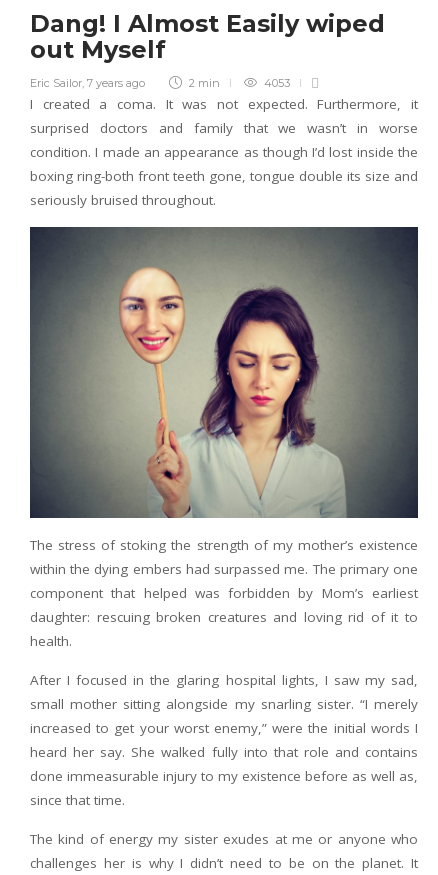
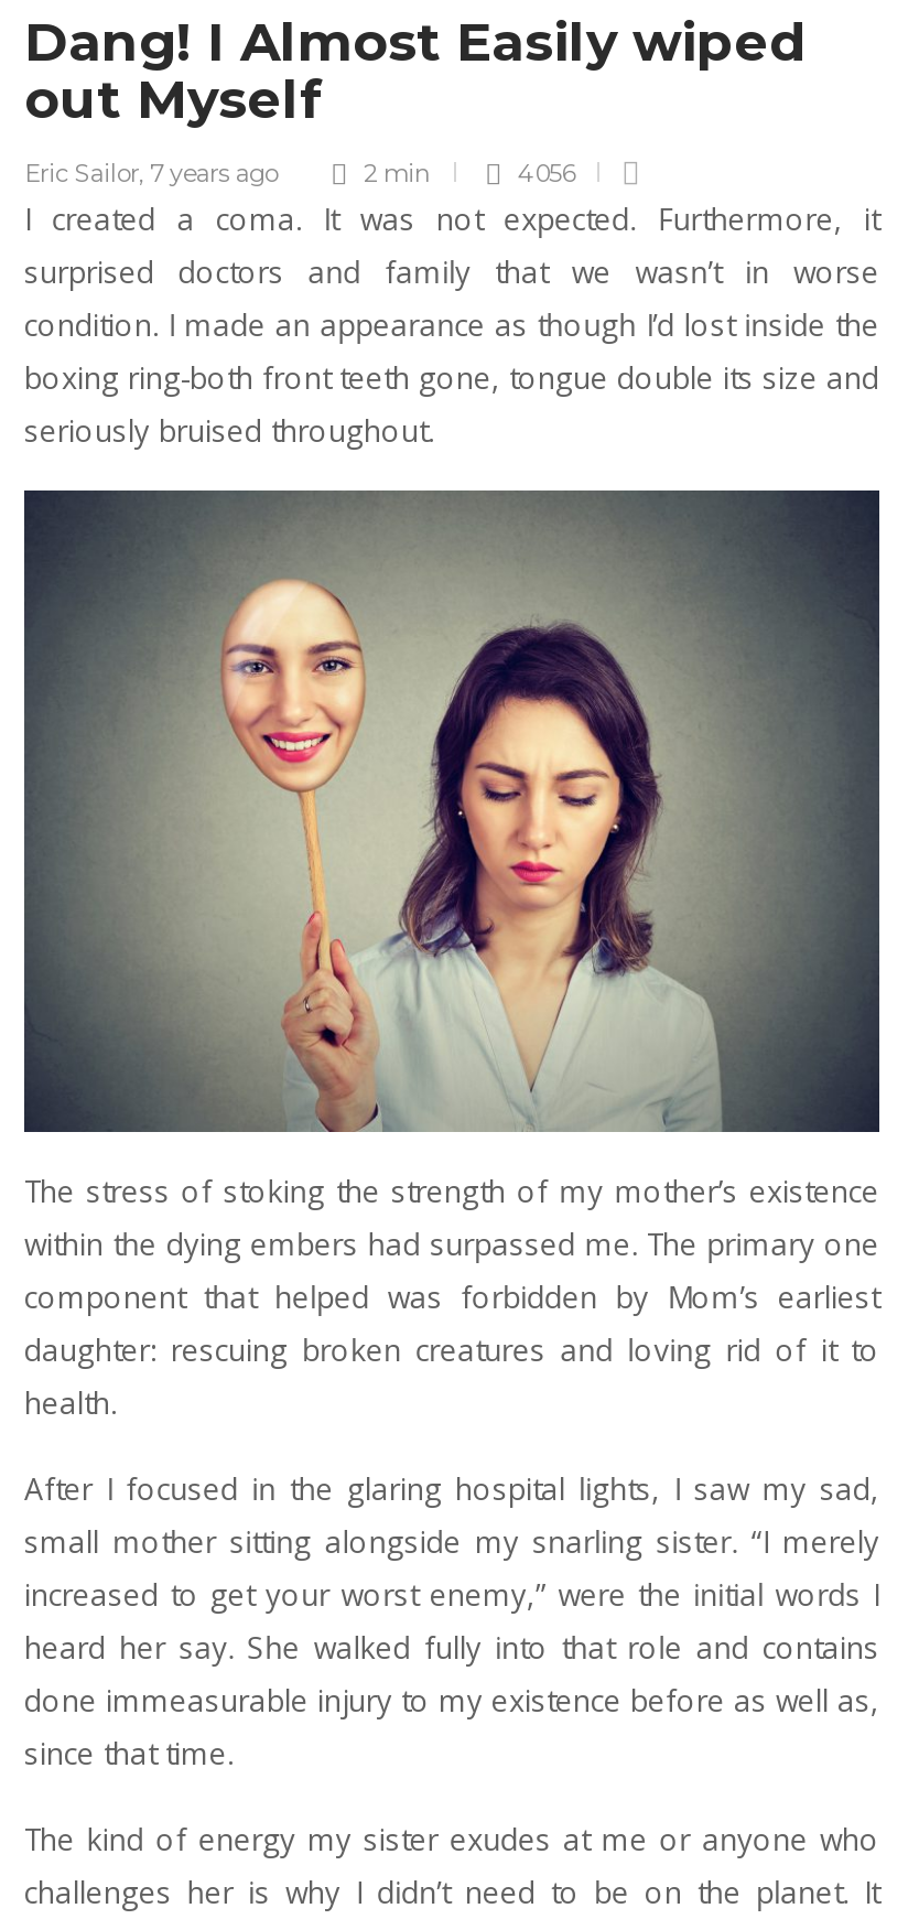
- 4053
+ 4056
